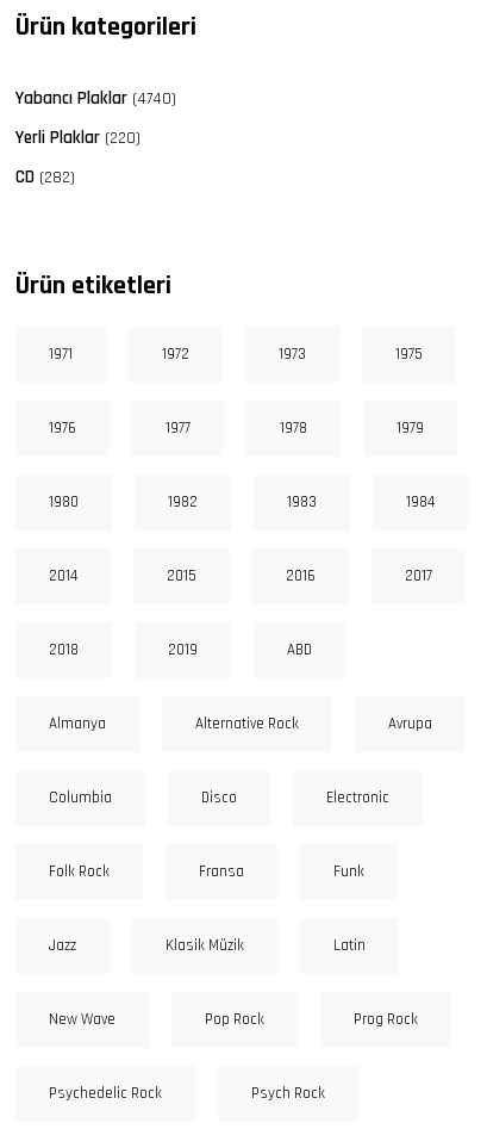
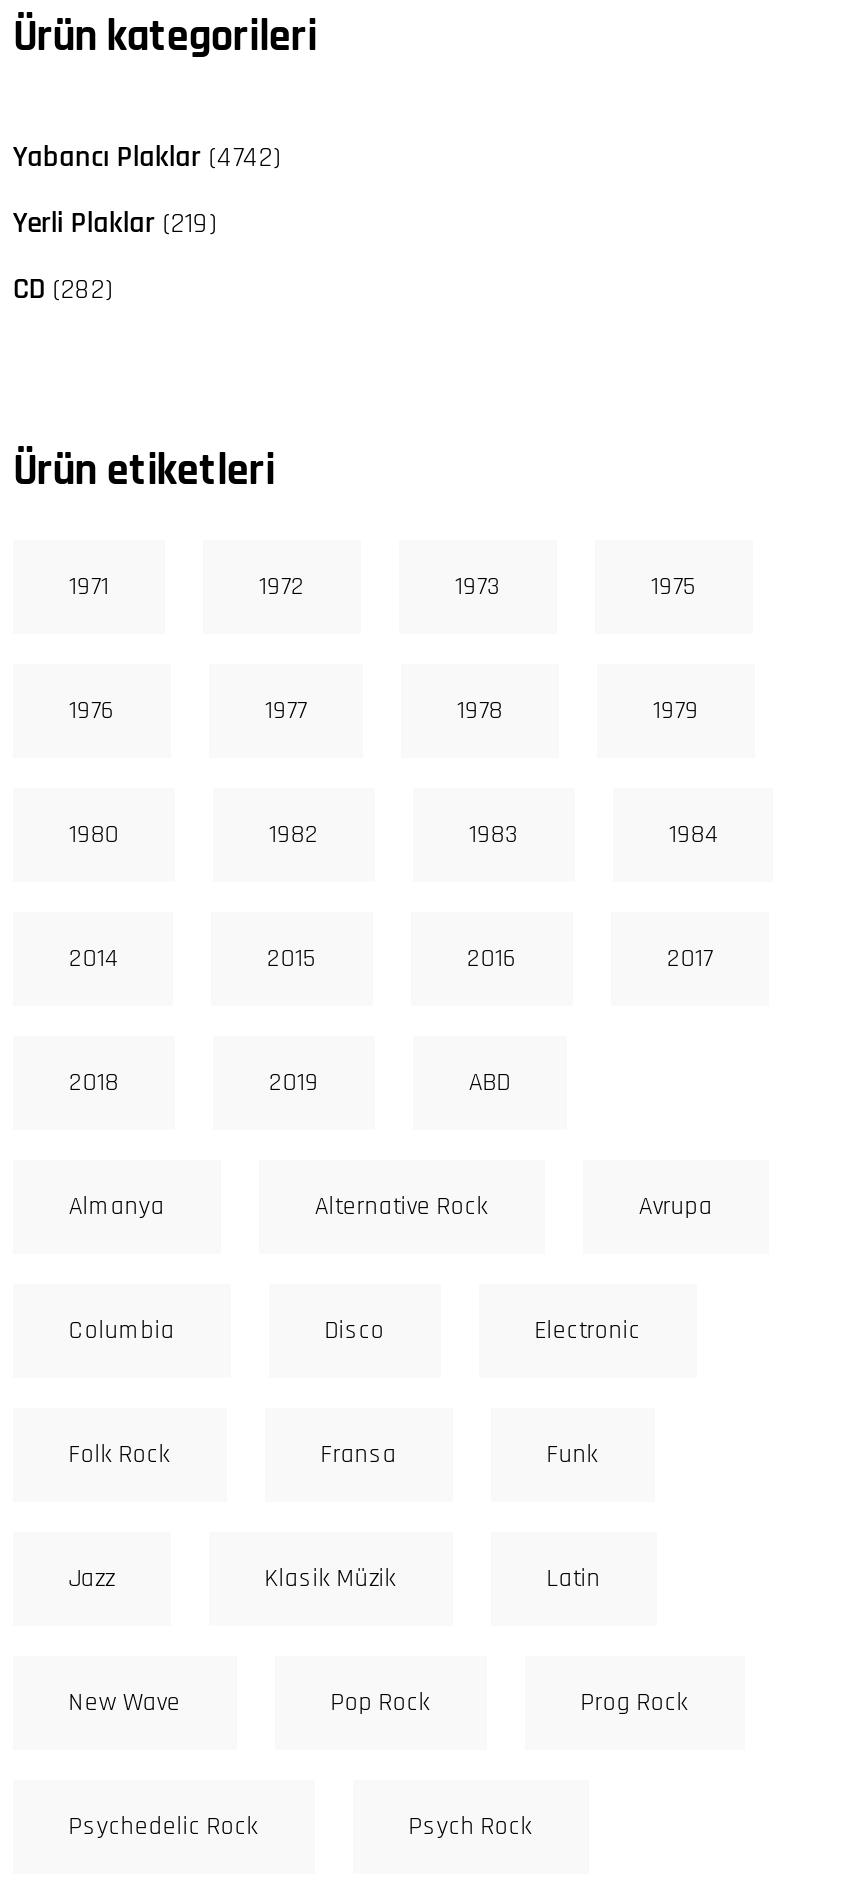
- Yabancı Plaklar (4740)
+ Yabancı Plaklar (4742)

- Yerli Plaklar (220)
+ Yerli Plaklar (219)
